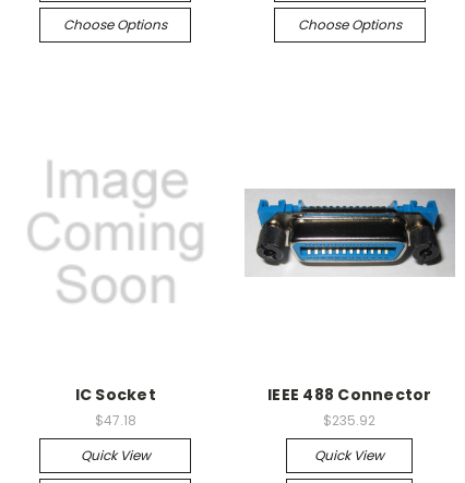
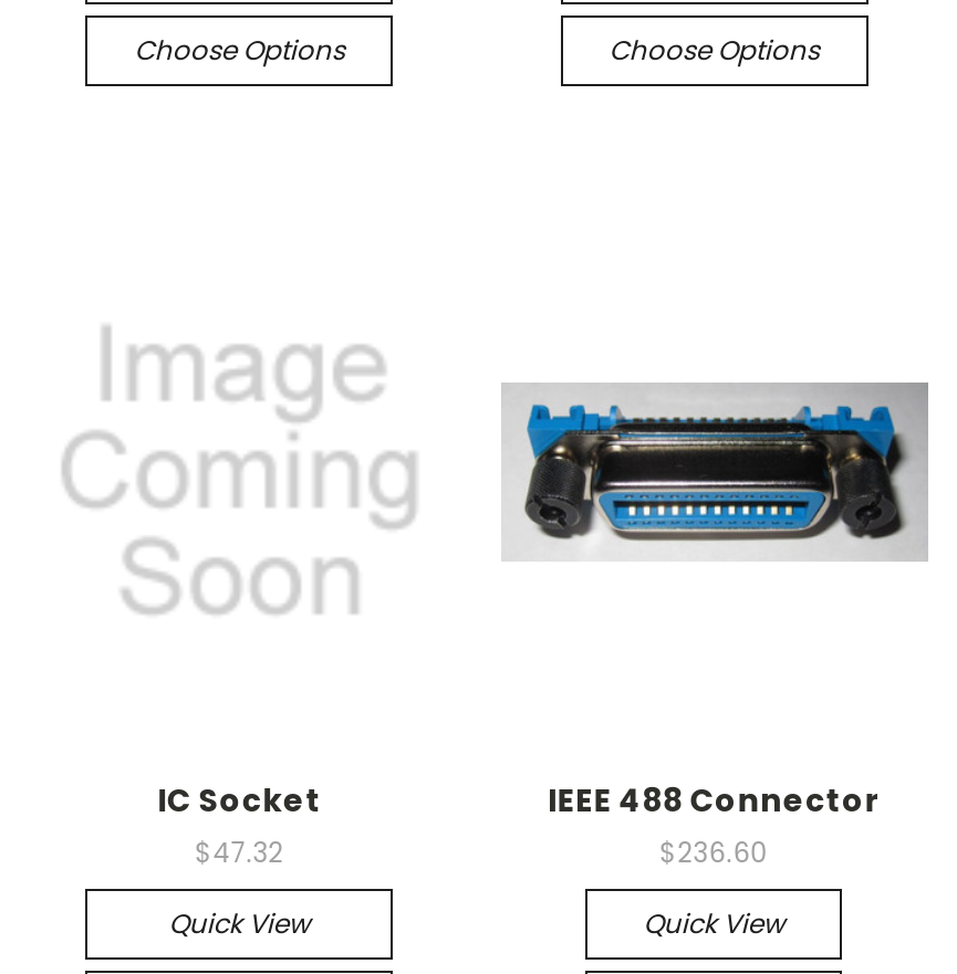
- $47.18
+ $47.32

- $235.92
+ $236.60
